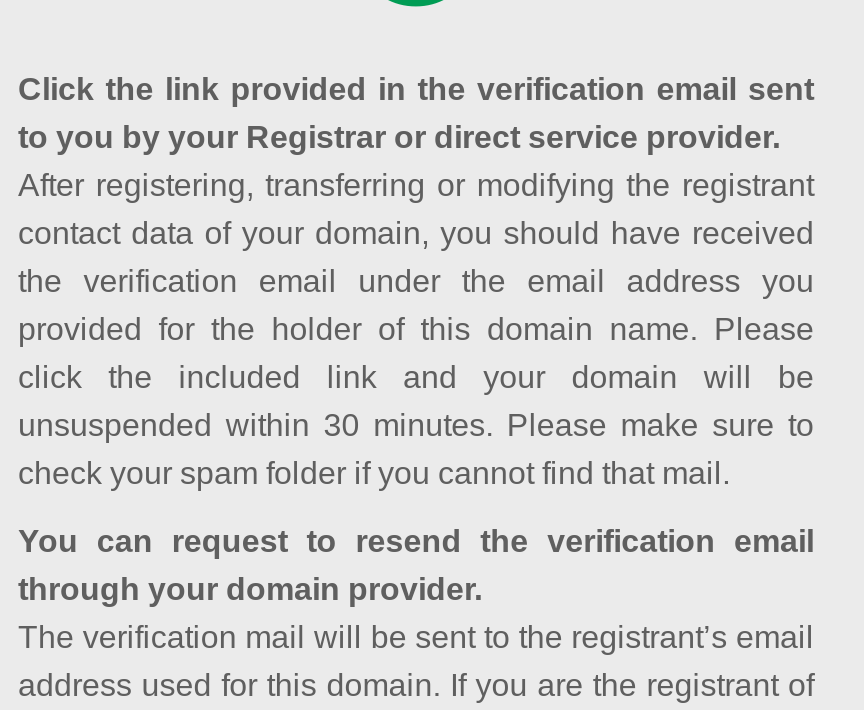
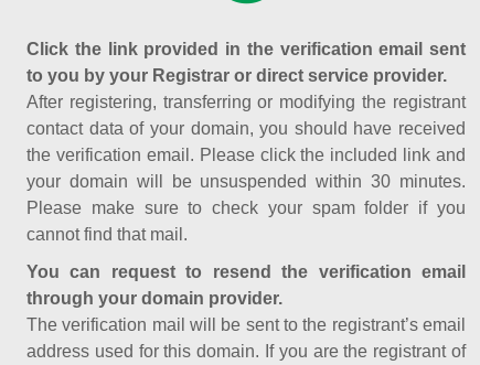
- the verification email under the email address you
- provided for the holder of this domain name. Please
- click the included link and your domain will be
- unsuspended within 30 minutes. Please make sure to
- check your spam folder if you cannot find that mail.
+ the verification email. Please click the included link and
+ your domain will be unsuspended within 30 minutes.
+ Please make sure to check your spam folder if you
+ cannot find that mail.
